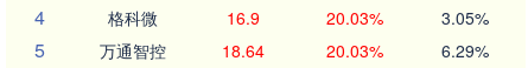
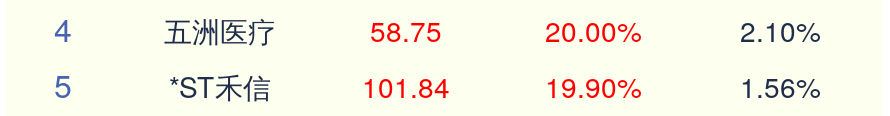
- 格科微
- 16.9
- 20.03%
- 3.05%
+ 五洲医疗
+ 58.75
+ 20.00%
+ 2.10%

- 万通智控
- 18.64
- 20.03%
- 6.29%
+ *ST禾信
+ 101.84
+ 19.90%
+ 1.56%
